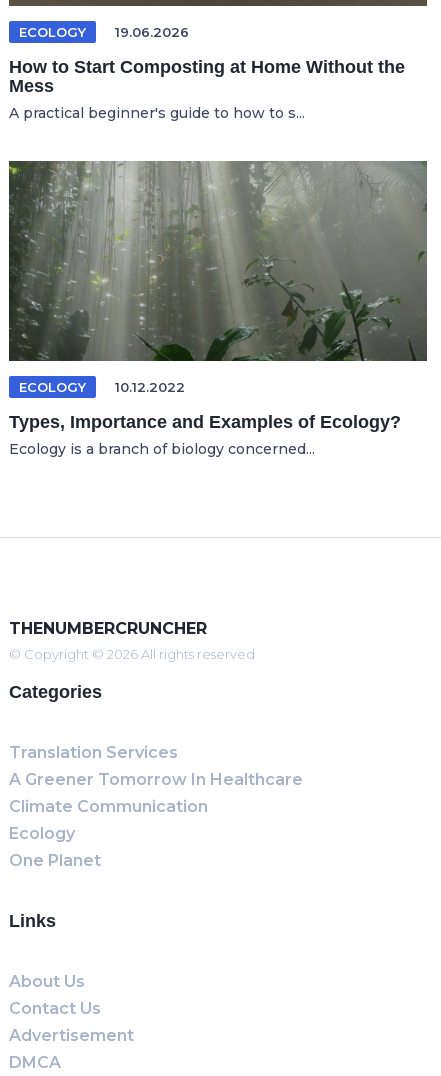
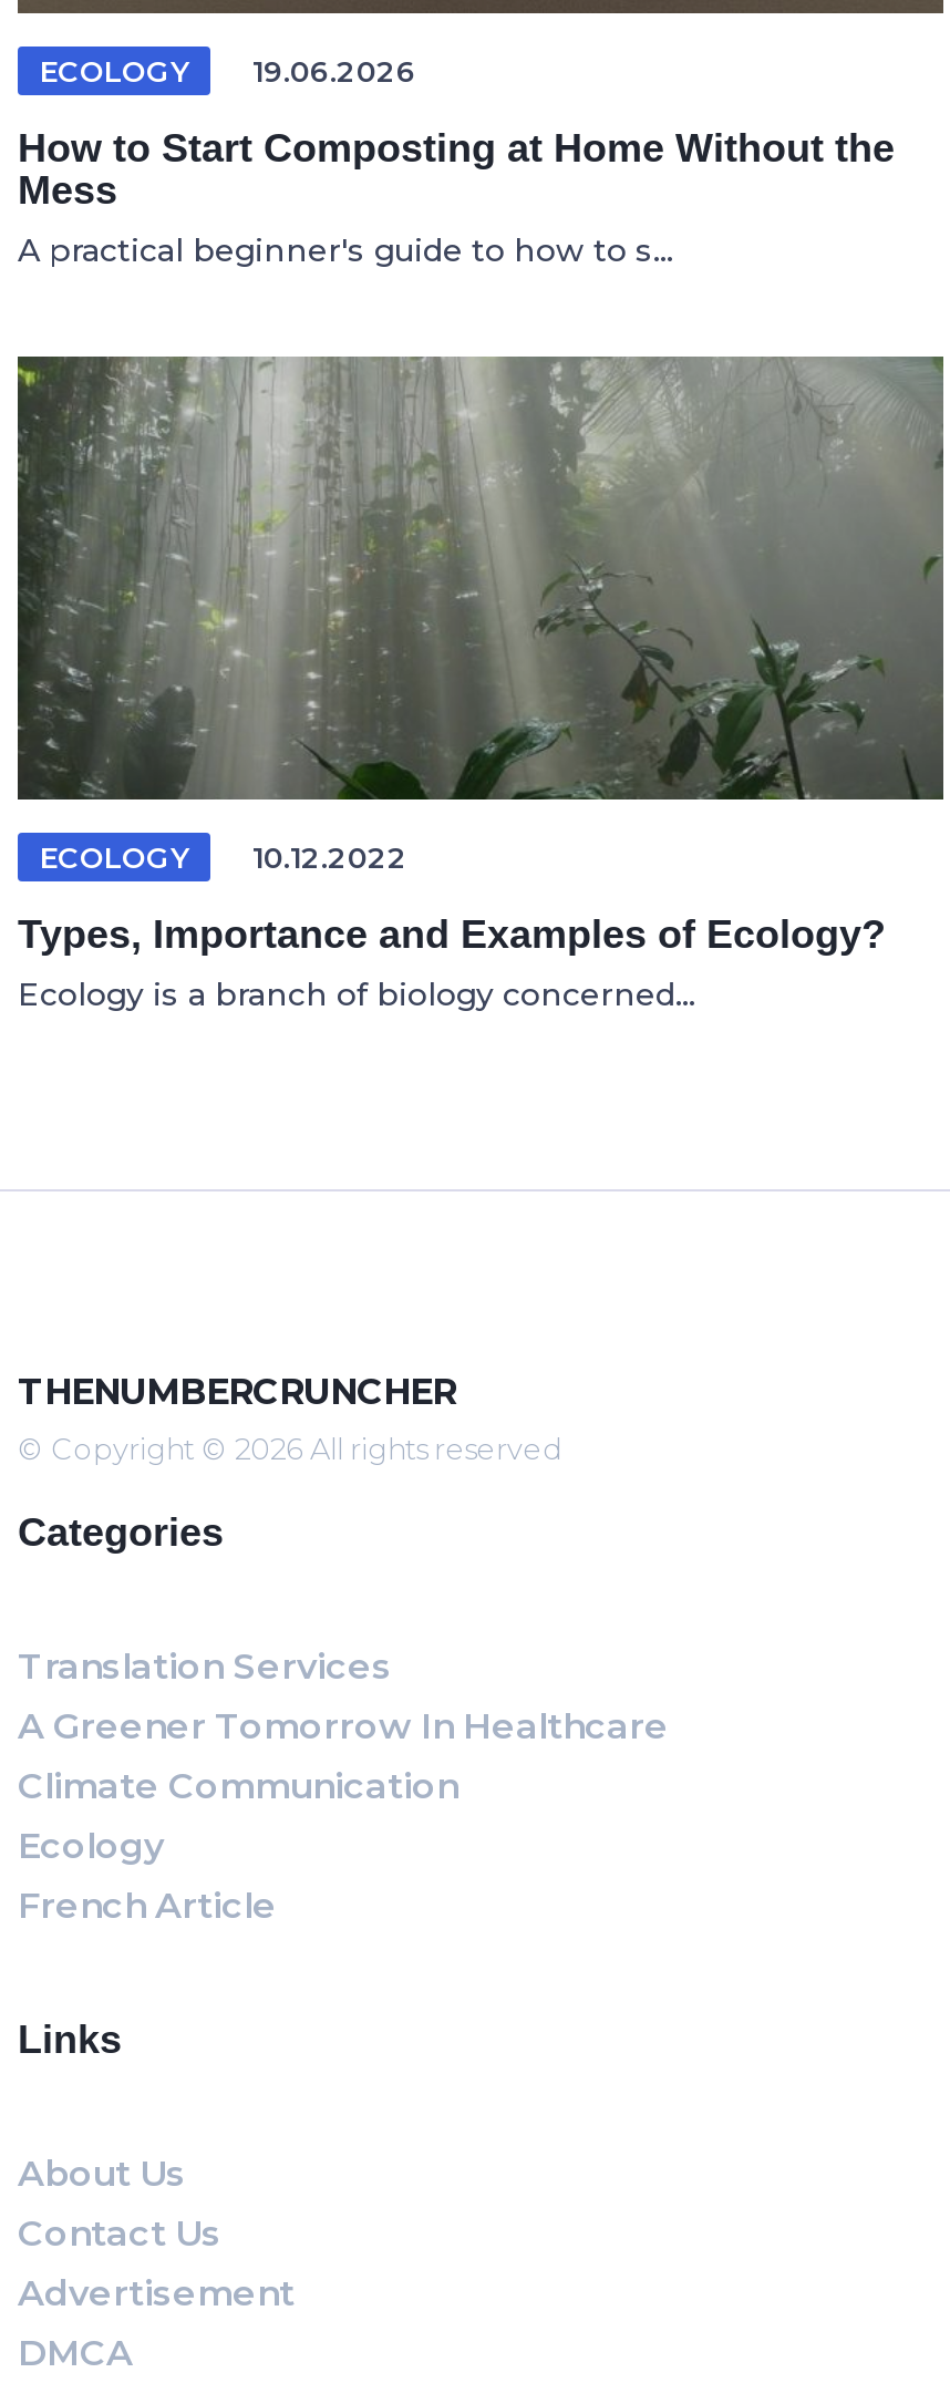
- One Planet
+ French Article
